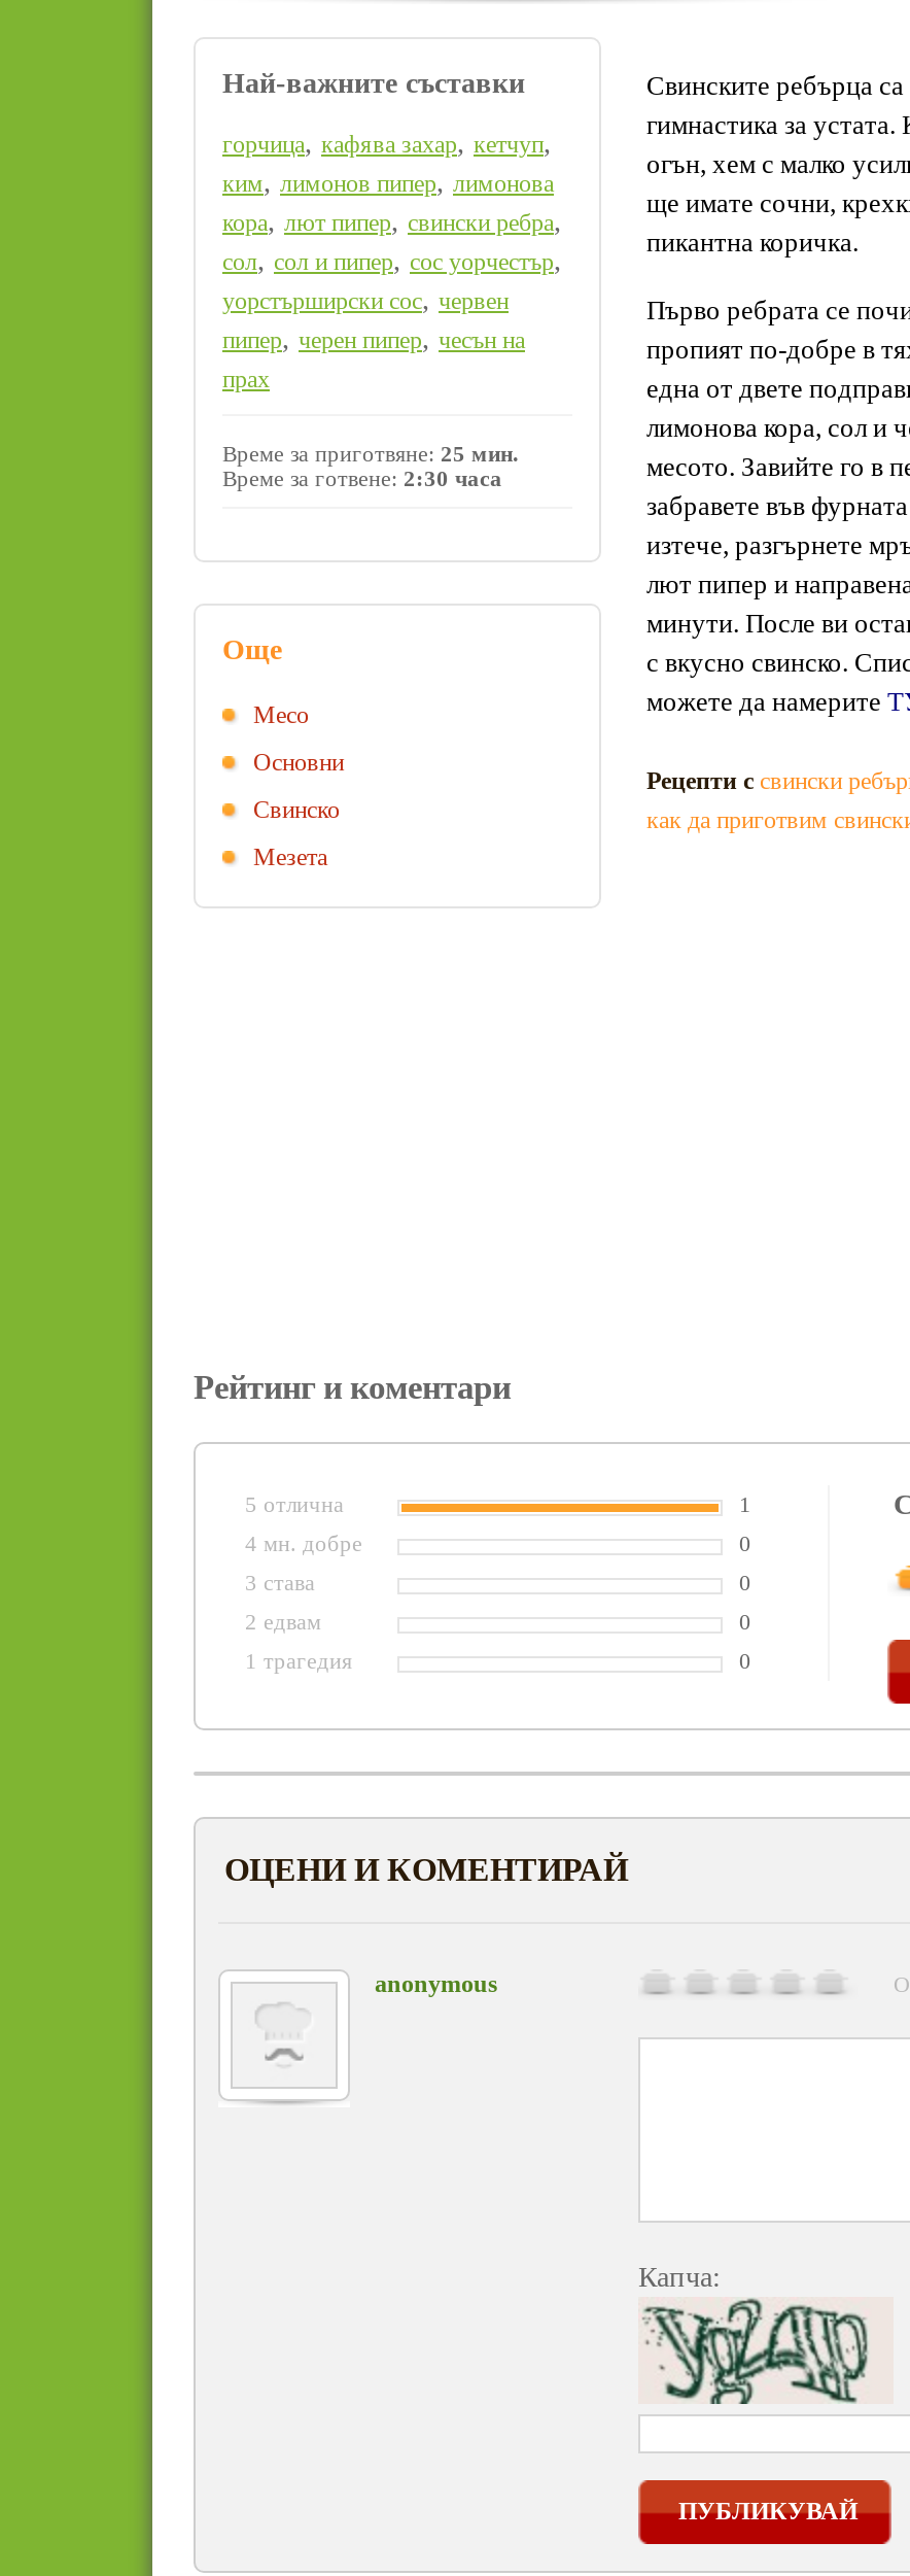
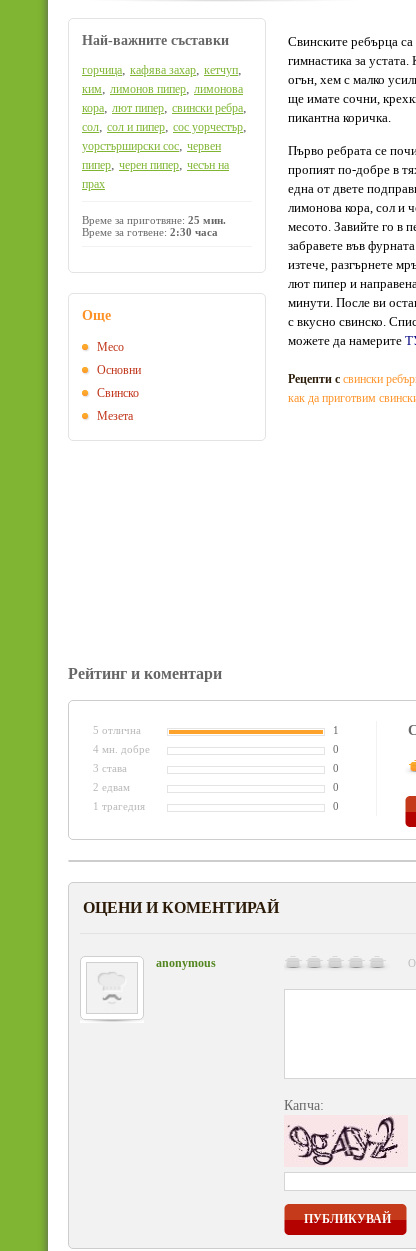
- [image]
+ [image]
